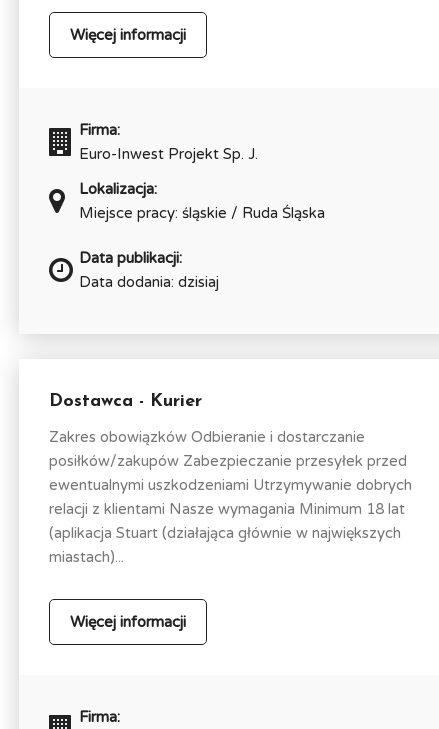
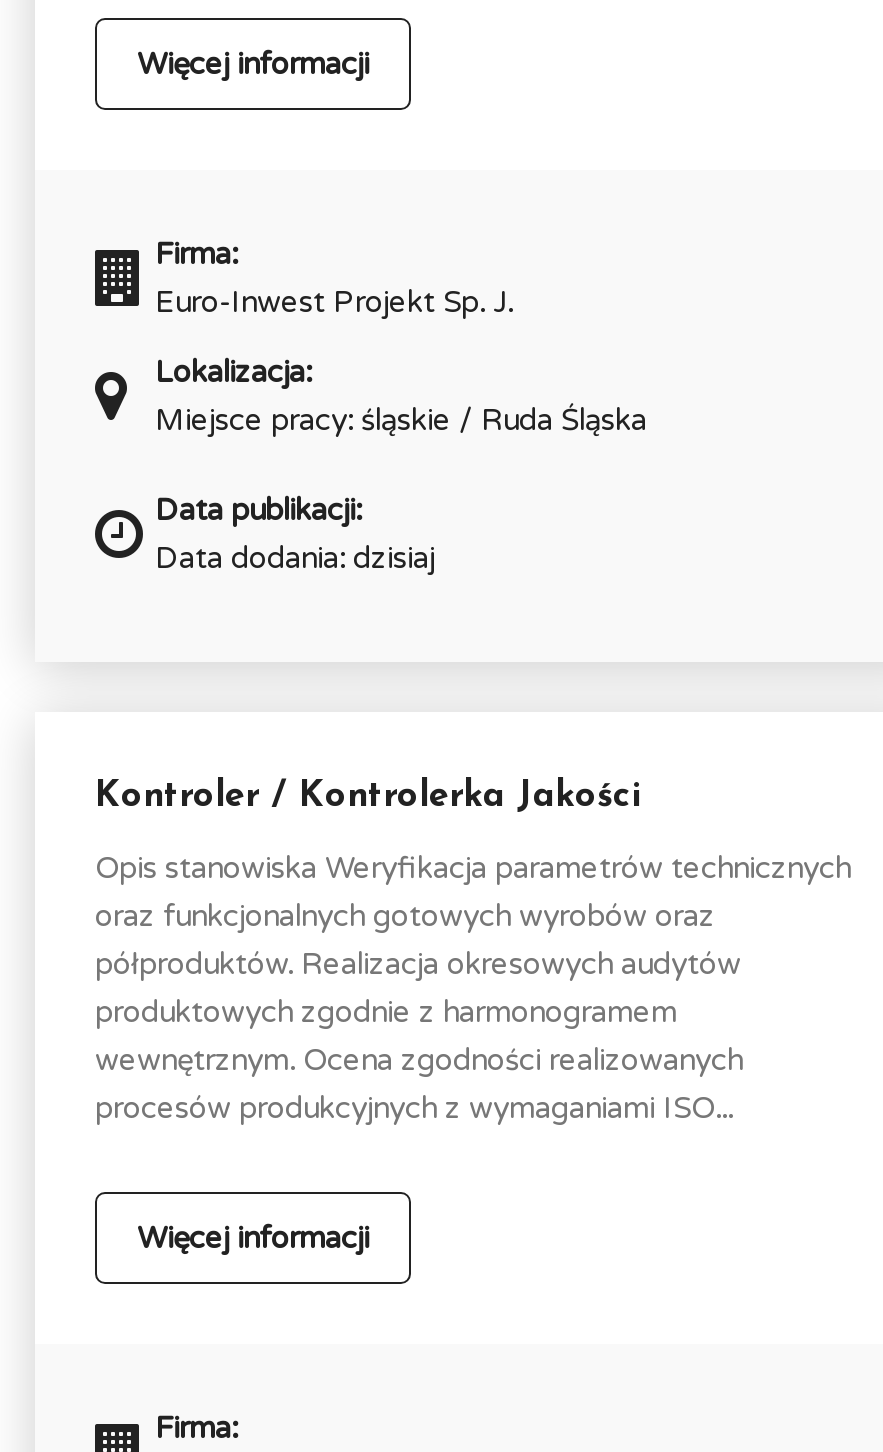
- Dostawca - Kurier
+ Kontroler / Kontrolerka Jakości

- Zakres obowiązków Odbieranie i dostarczanie
- posiłków/zakupów Zabezpieczanie przesyłek przed
- ewentualnymi uszkodzeniami Utrzymywanie dobrych
- relacji z klientami Nasze wymagania Minimum 18 lat
- (aplikacja Stuart (działająca głównie w największych
- miastach)...
+ Opis stanowiska Weryfikacja parametrów technicznych
+ oraz funkcjonalnych gotowych wyrobów oraz
+ półproduktów. Realizacja okresowych audytów
+ produktowych zgodnie z harmonogramem
+ wewnętrznym. Ocena zgodności realizowanych
+ procesów produkcyjnych z wymaganiami ISO...
